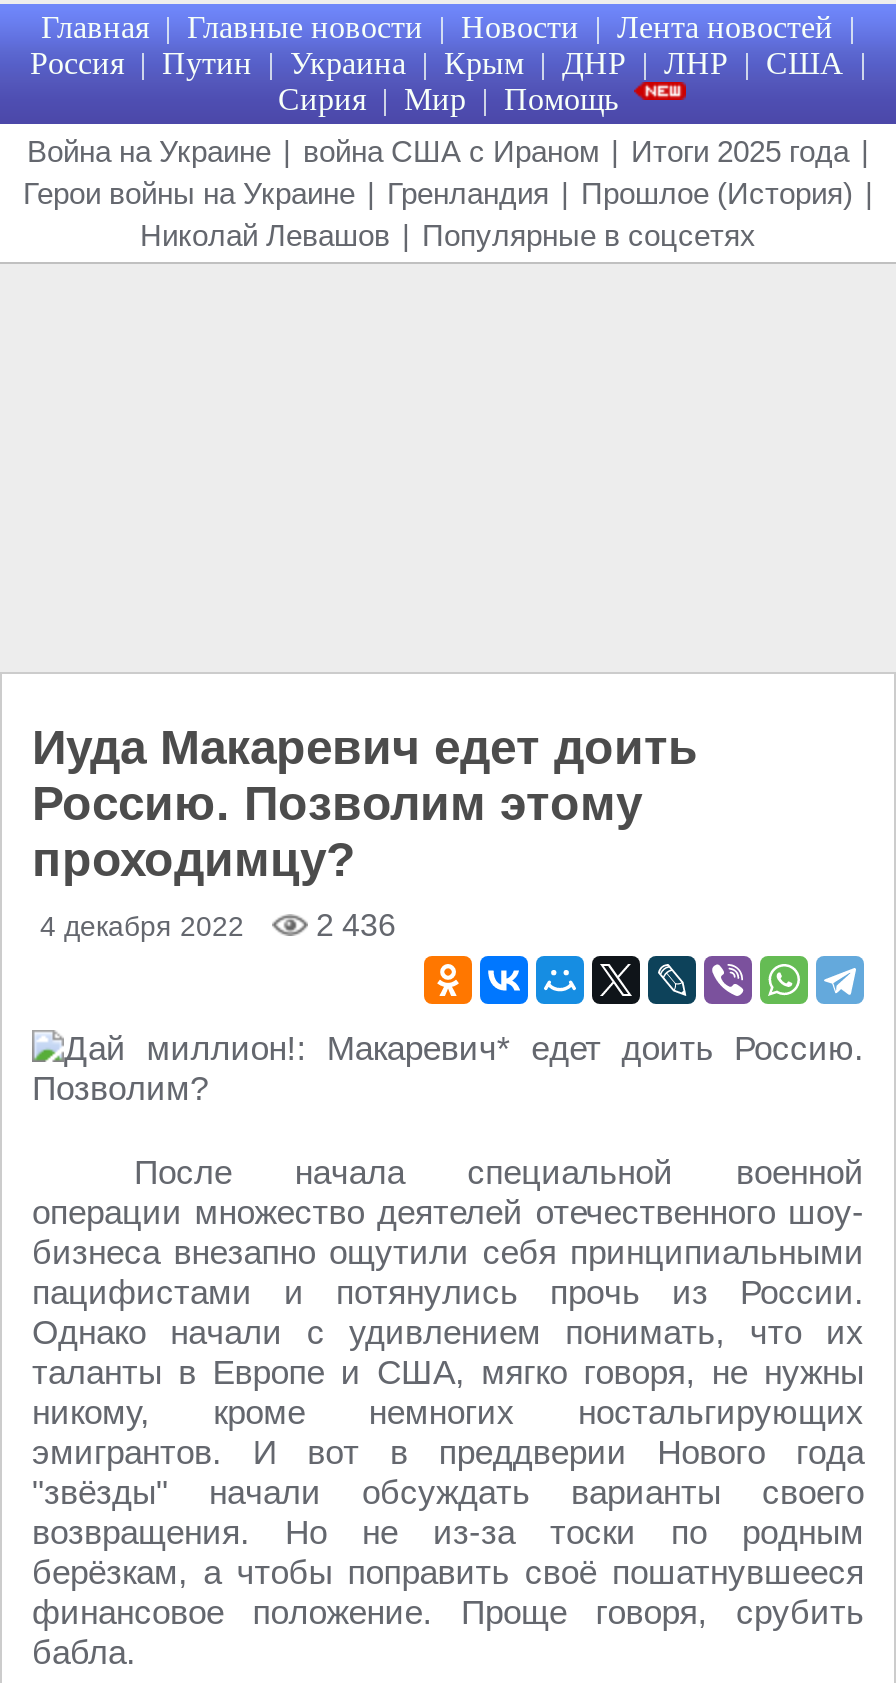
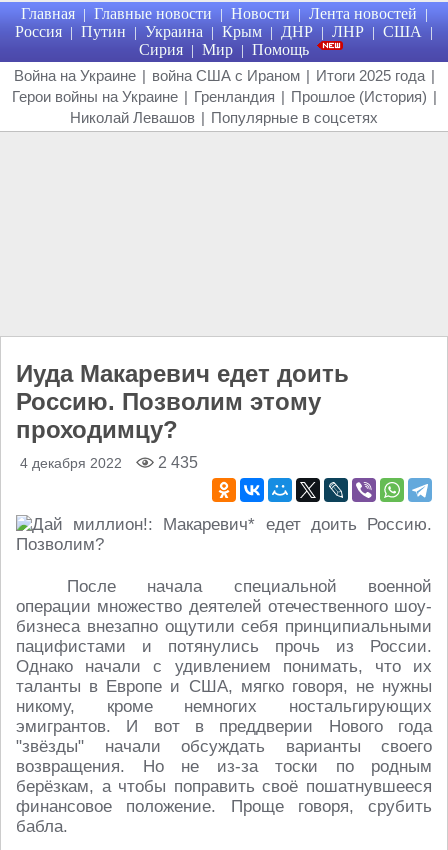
- 4 декабря 2022 2 436
+ 4 декабря 2022 2 435
